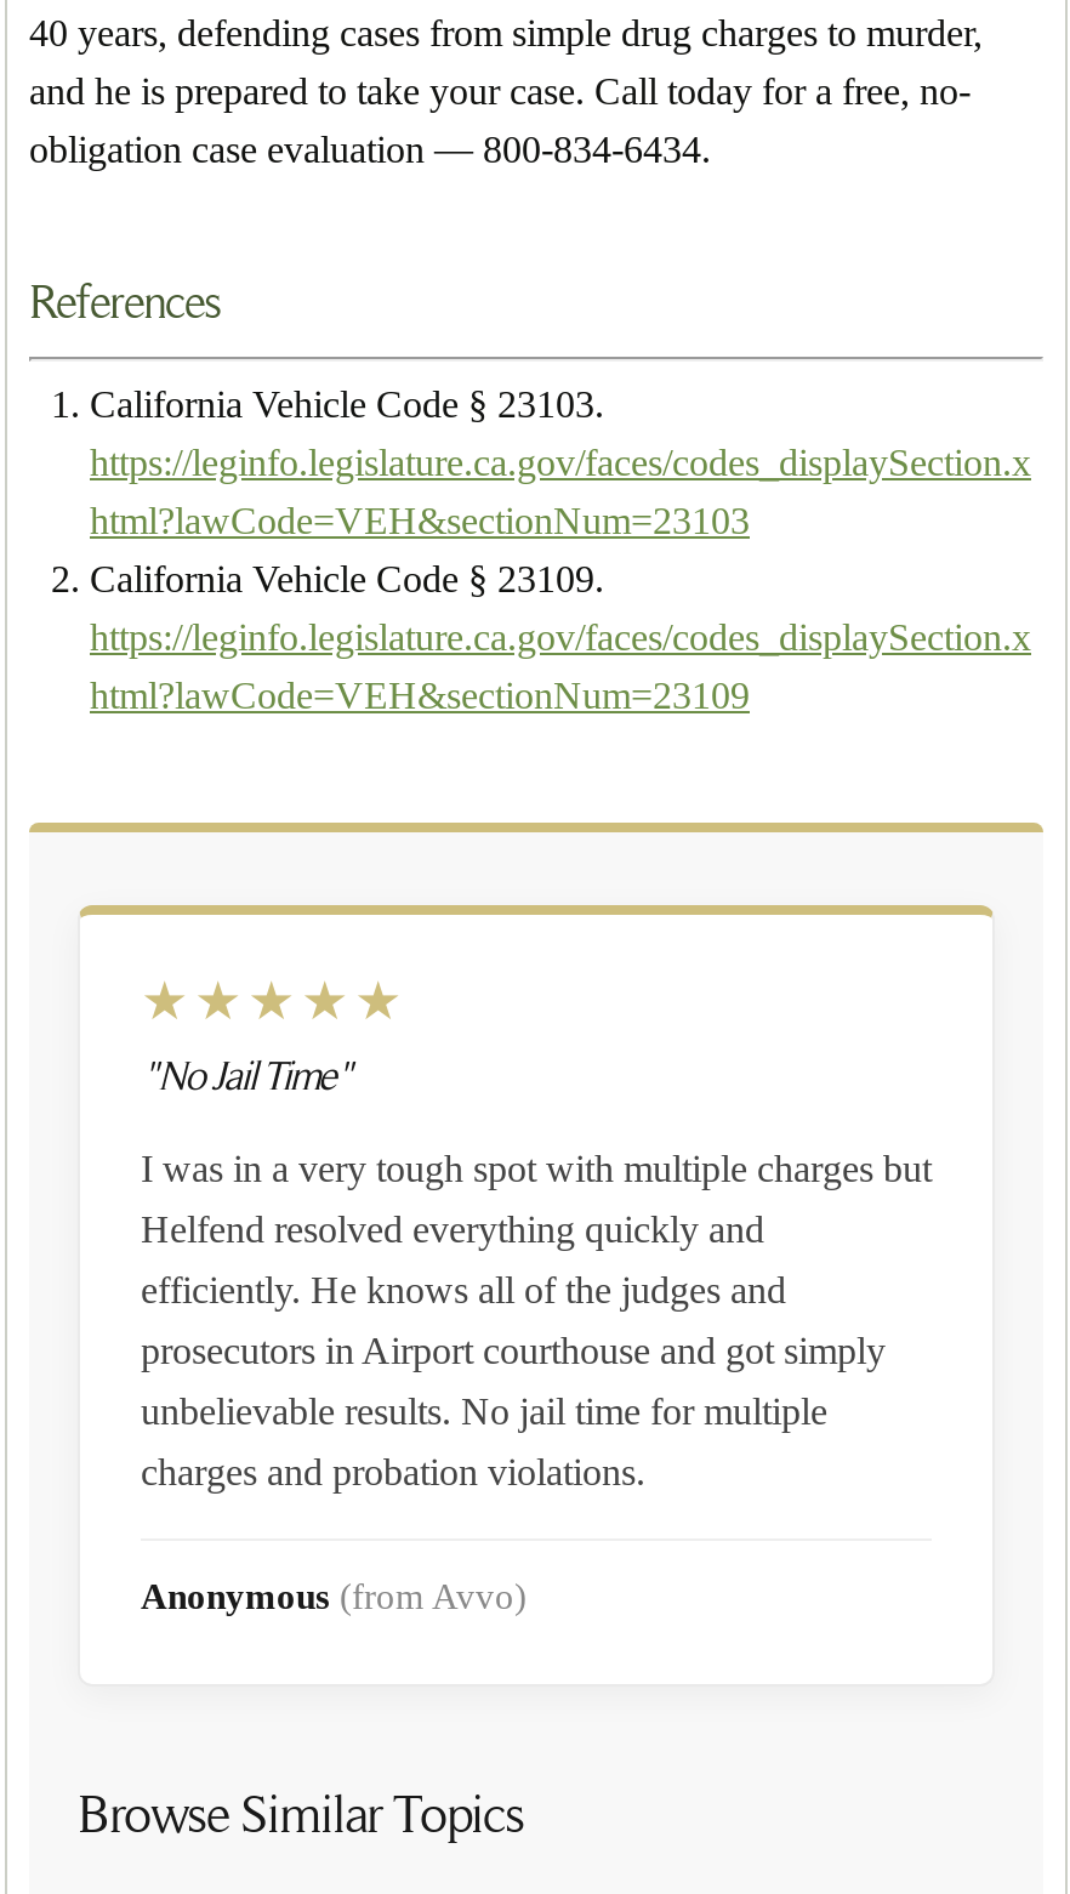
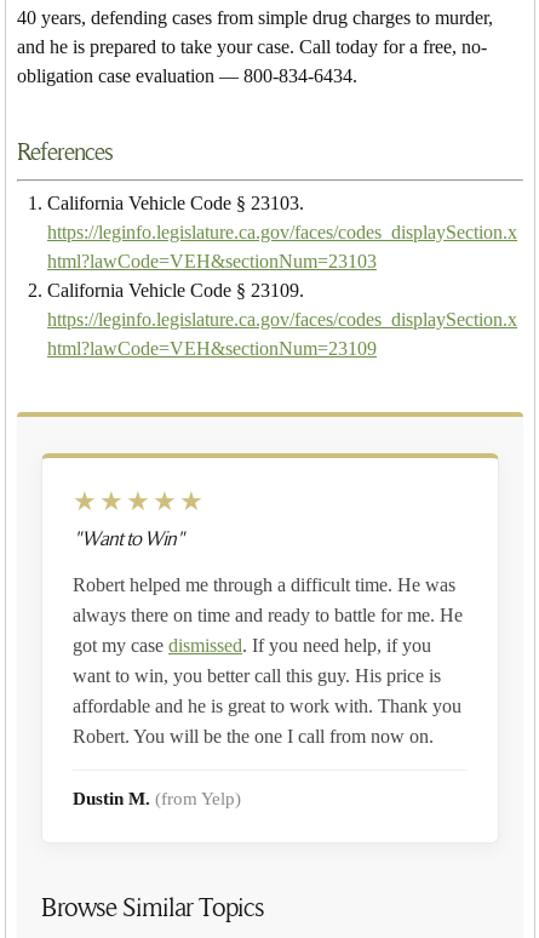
- "No Jail Time"
+ "Want to Win"

- I was in a very tough spot with multiple charges but
+ Robert helped me through a difficult time. He was

- Helfend resolved everything quickly and
+ always there on time and ready to battle for me. He

- efficiently. He knows all of the judges and
+ got my case dismissed. If you need help, if you

- prosecutors in Airport courthouse and got simply
+ want to win, you better call this guy. His price is

- unbelievable results. No jail time for multiple
+ affordable and he is great to work with. Thank you

- charges and probation violations.
+ Robert. You will be the one I call from now on.

- Anonymous (from Avvo)
+ Dustin M. (from Yelp)
